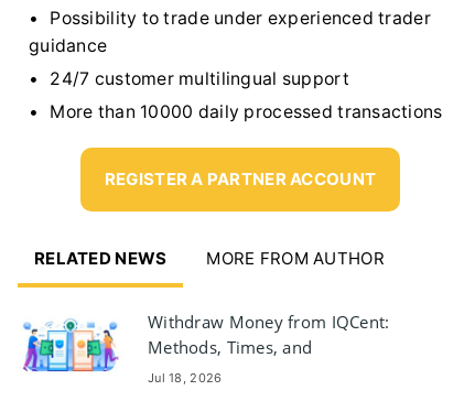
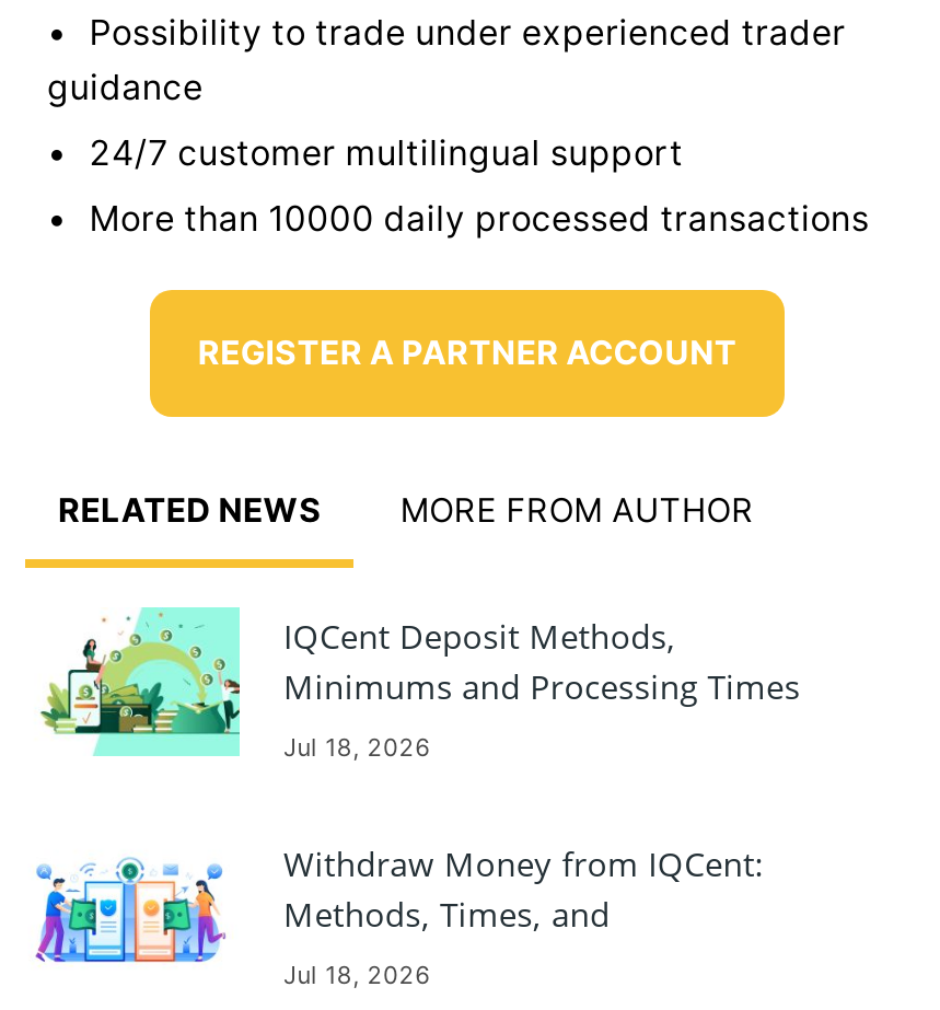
+ [image]
+ IQCent Deposit Methods,
+ Minimums and Processing Times
+ Jul 18, 2026
